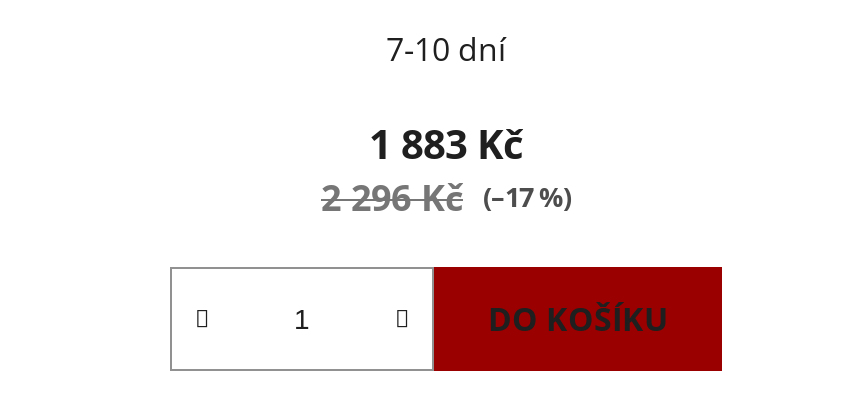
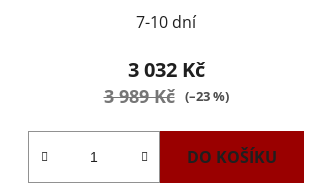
- 1 883 Kč
+ 3 032 Kč

- 2 296 Kč (–17 %)
+ 3 989 Kč (–23 %)
